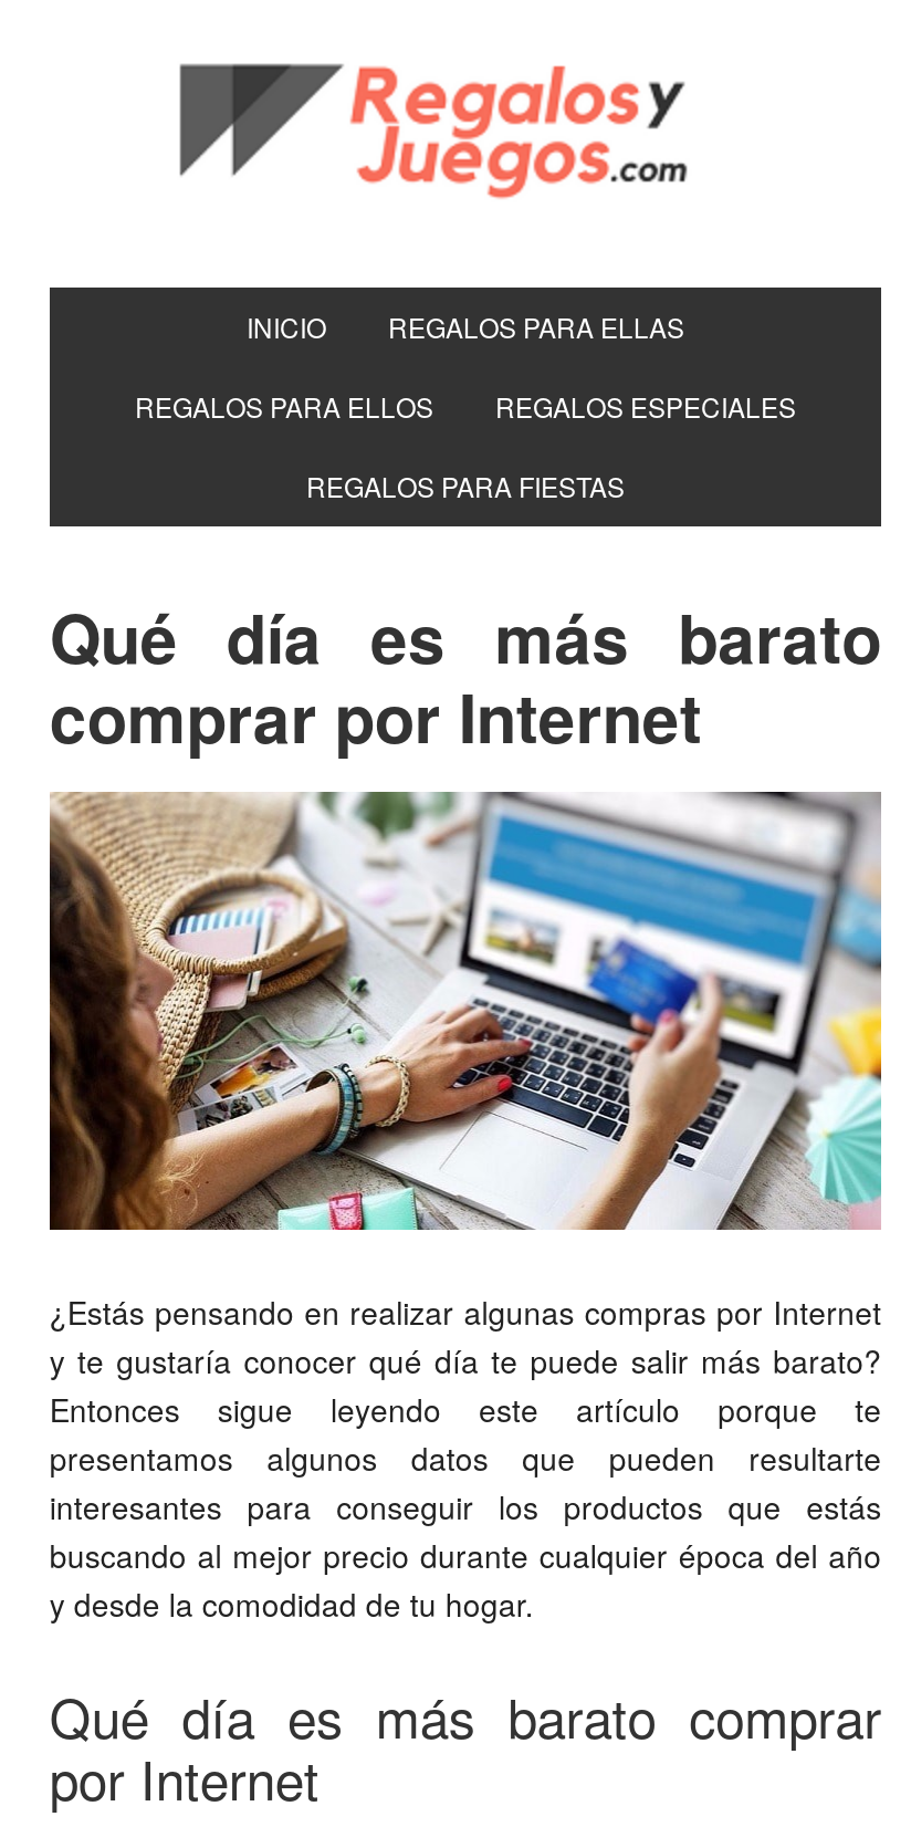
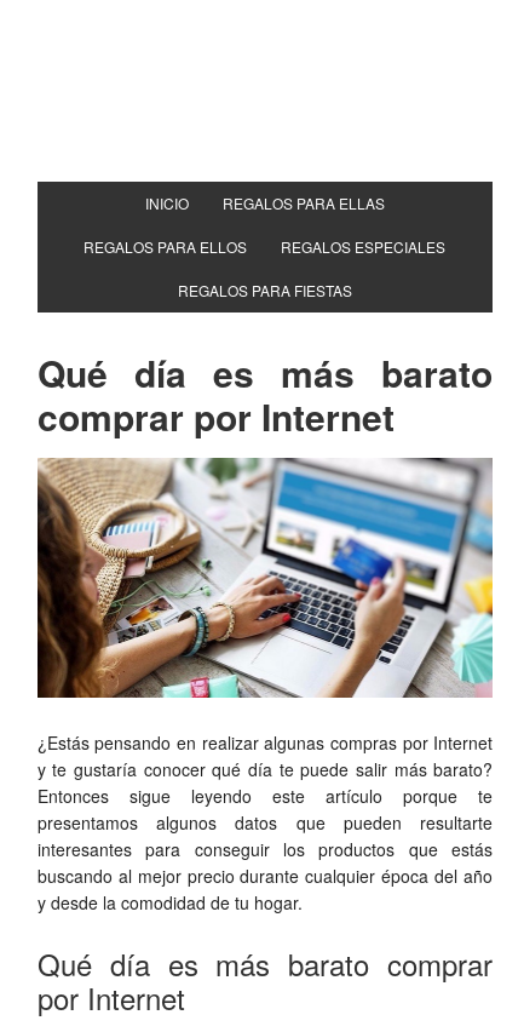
- [image]
